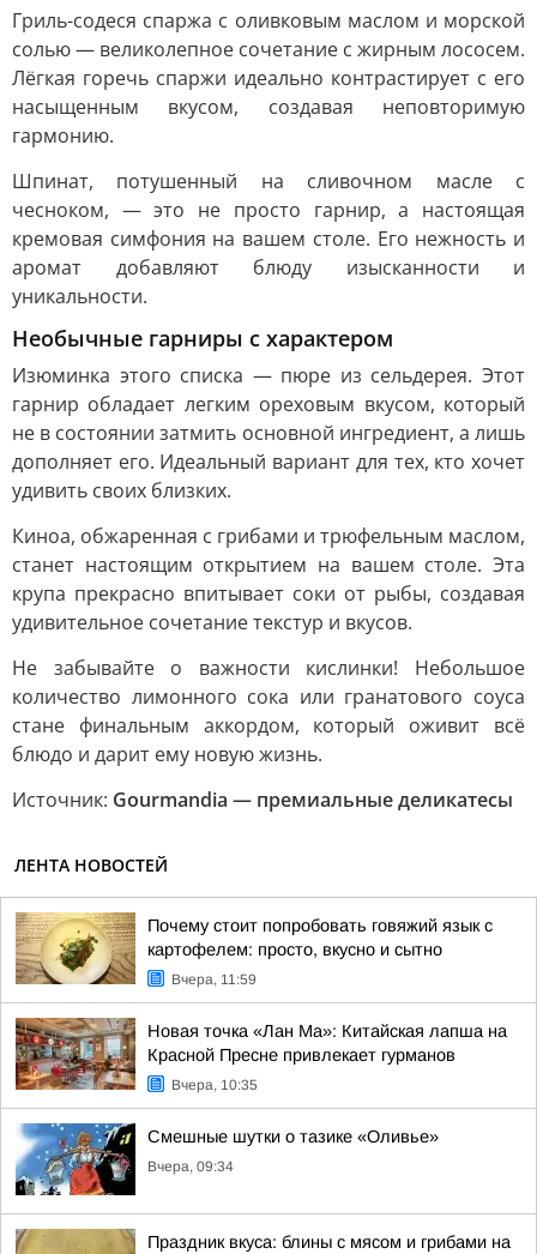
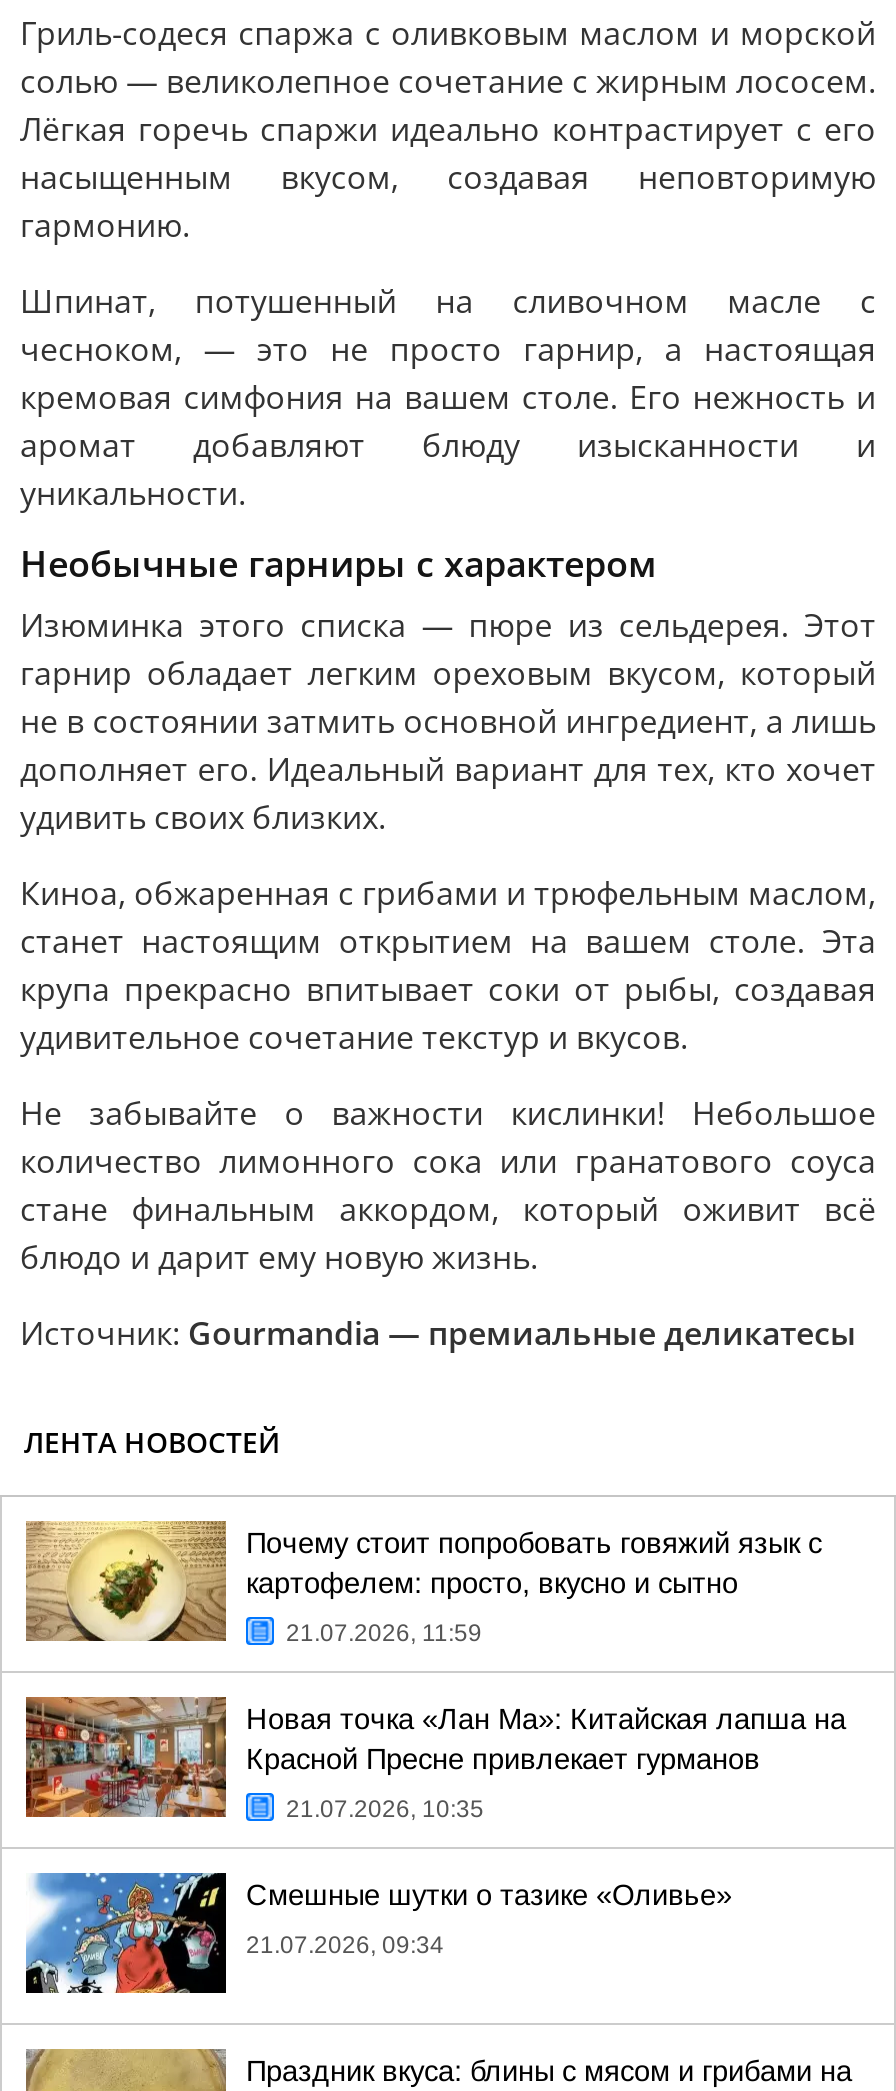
- Вчера, 11:59
+ 21.07.2026, 11:59

- Вчера, 10:35
+ 21.07.2026, 10:35

- Вчера, 09:34
+ 21.07.2026, 09:34
